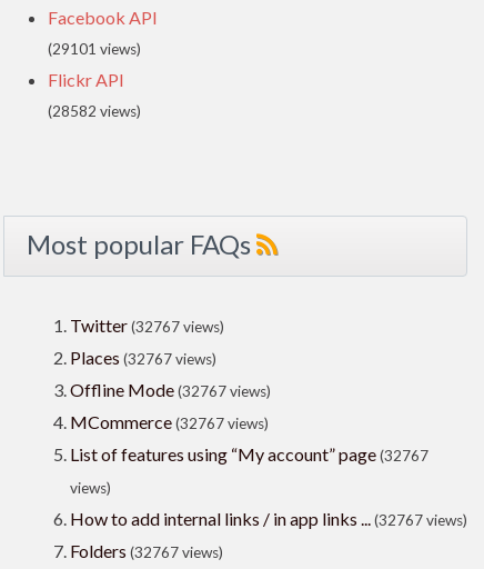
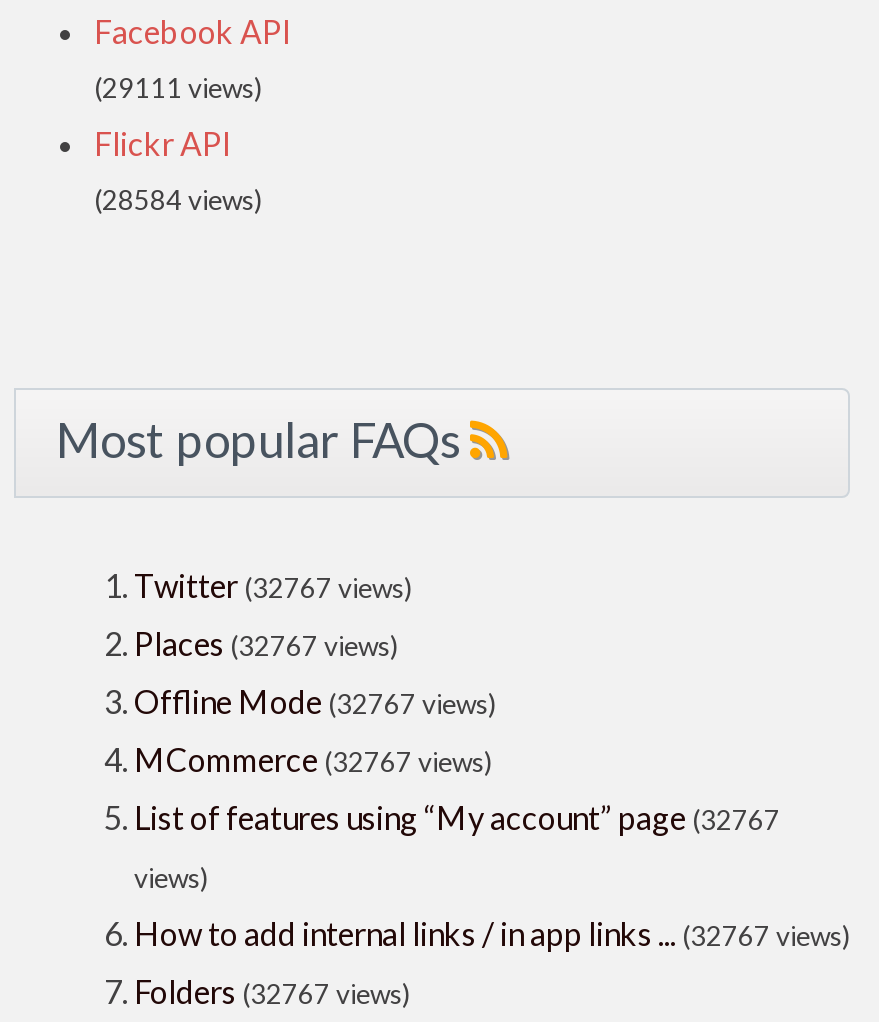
- (29101 views)
+ (29111 views)

- (28582 views)
+ (28584 views)
